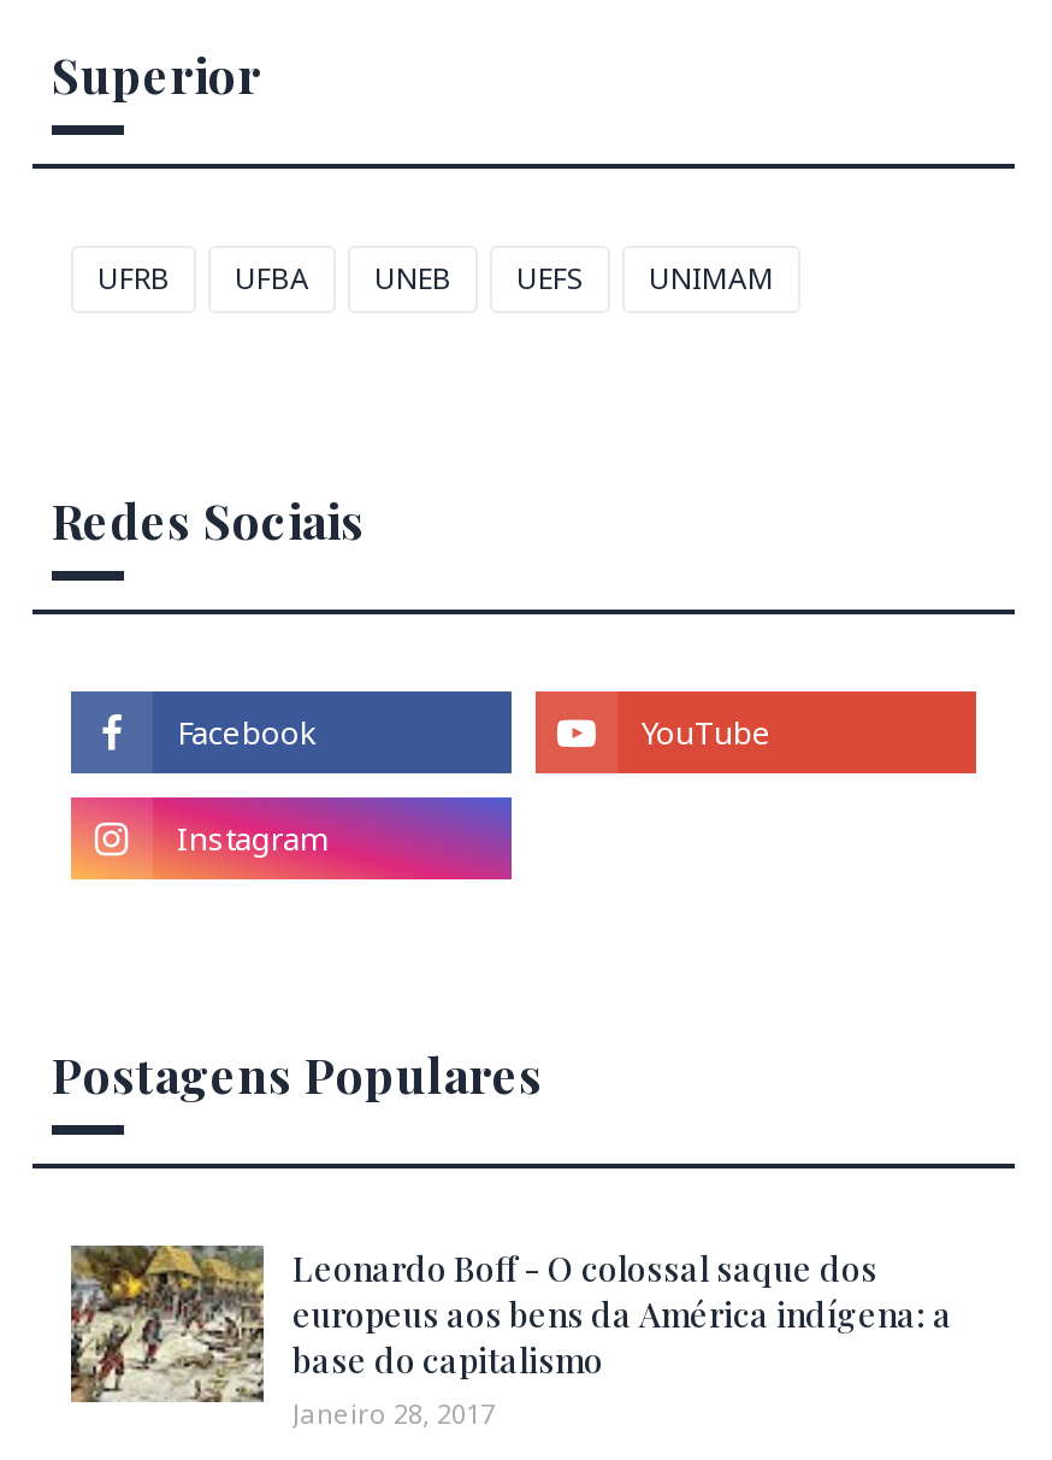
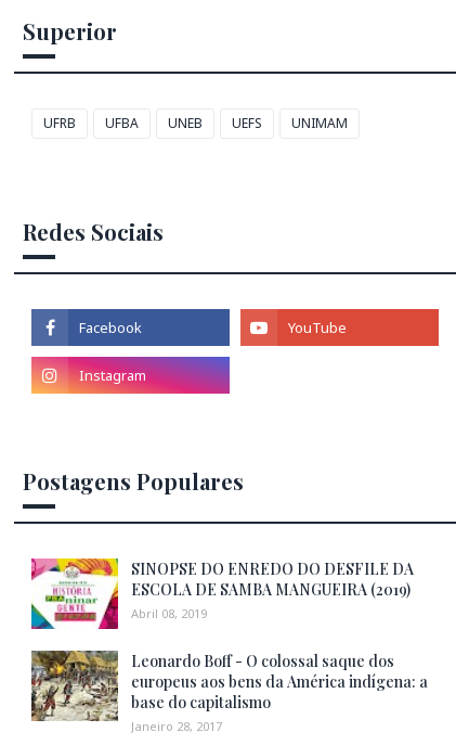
+ [image]
+ SINOPSE DO ENREDO DO DESFILE DA
+ ESCOLA DE SAMBA MANGUEIRA (2019)
+ Abril 08, 2019
